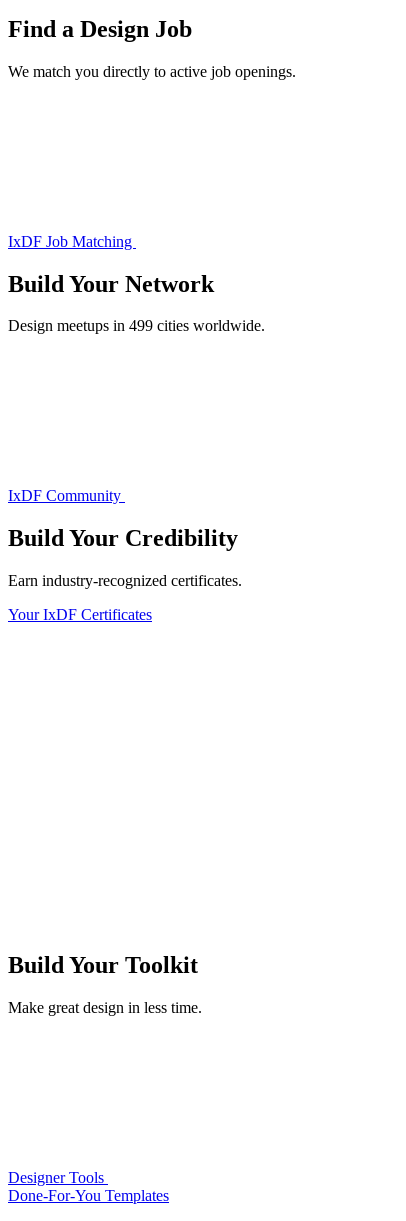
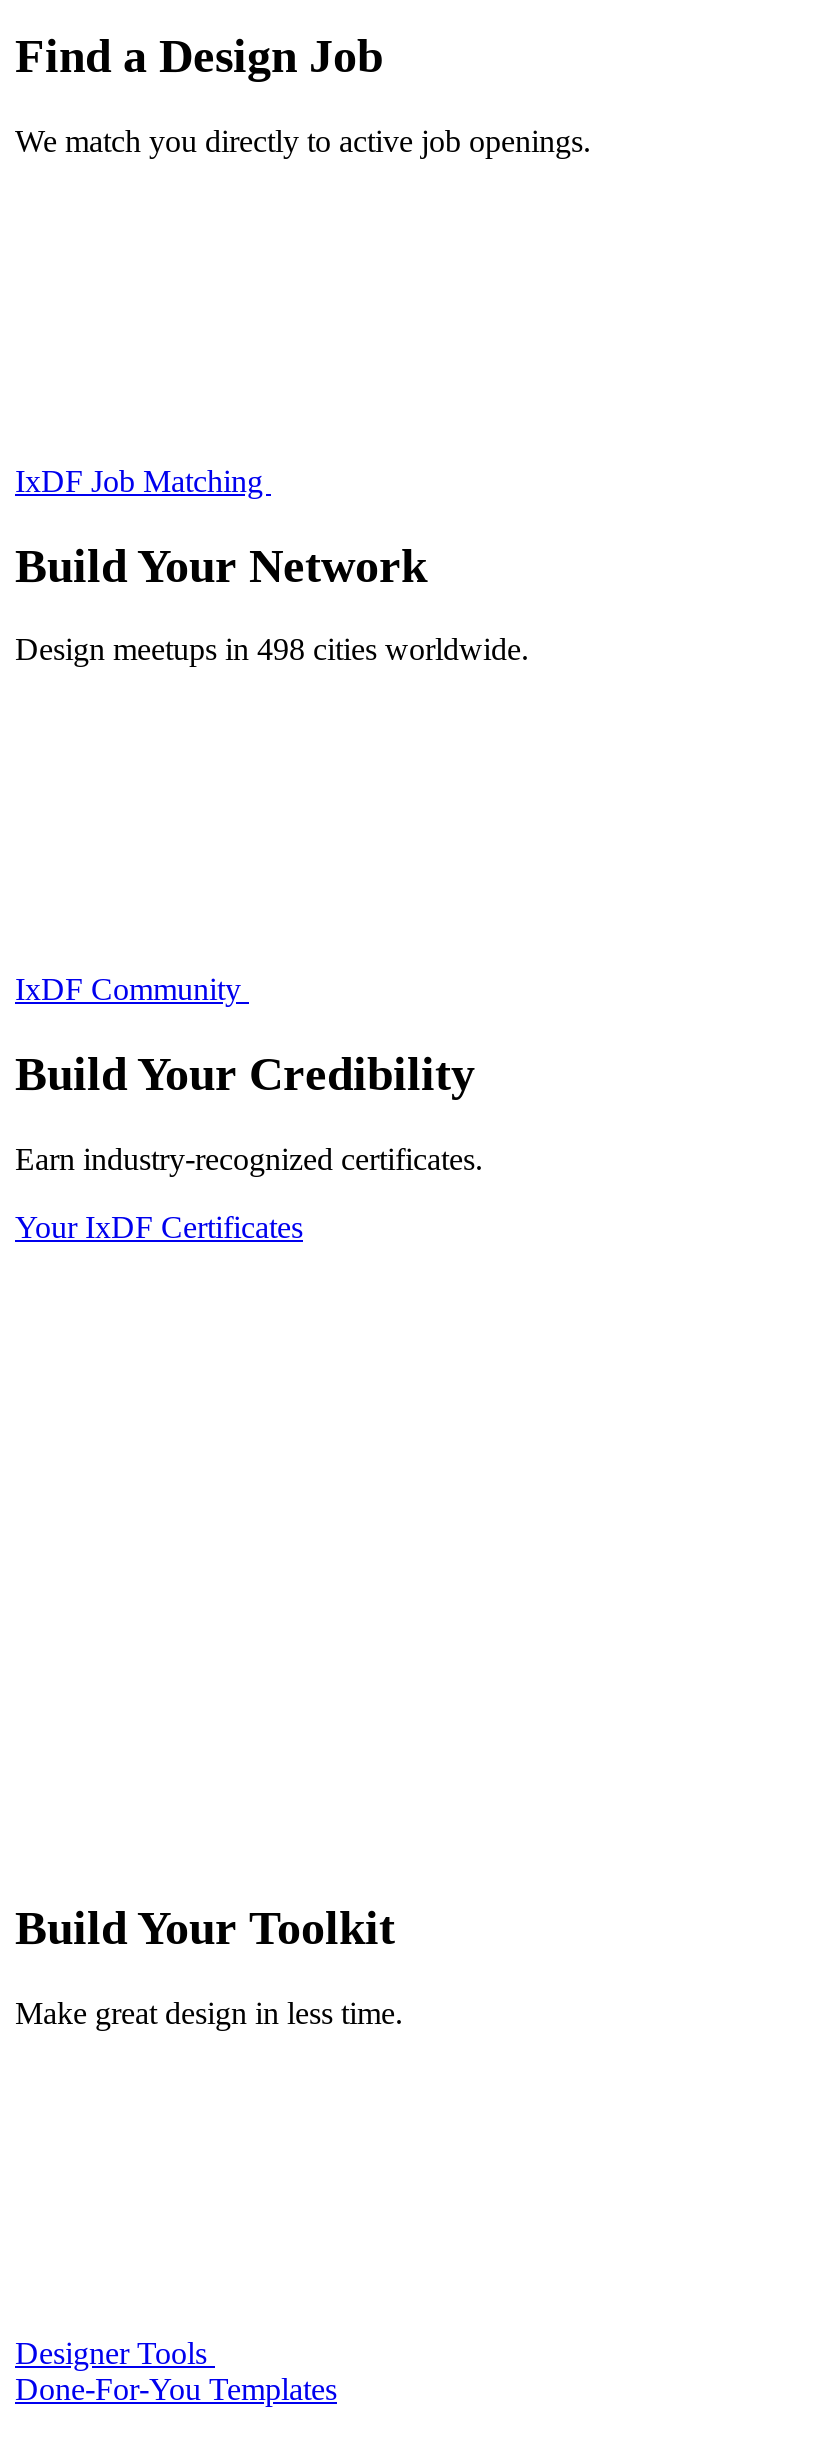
- Design meetups in 499 cities worldwide.
+ Design meetups in 498 cities worldwide.
